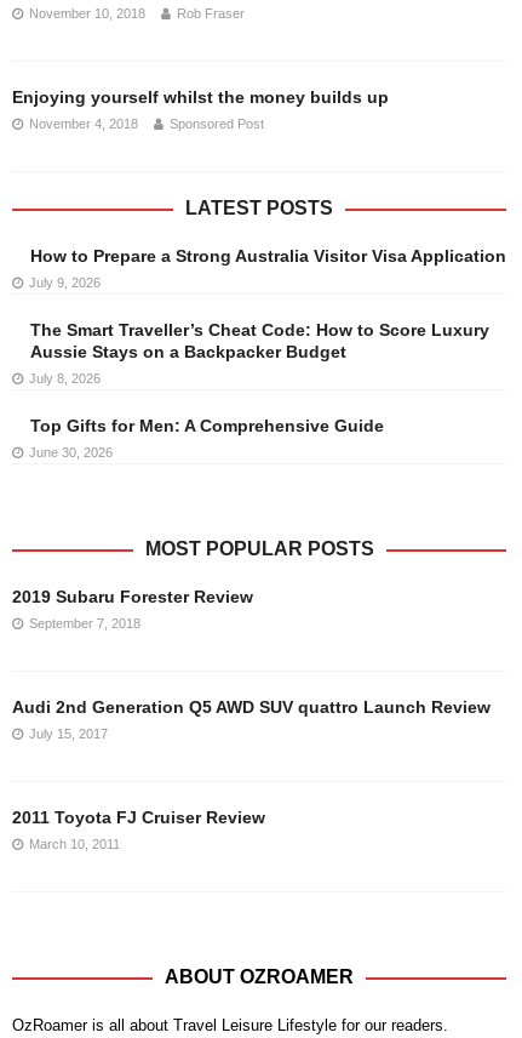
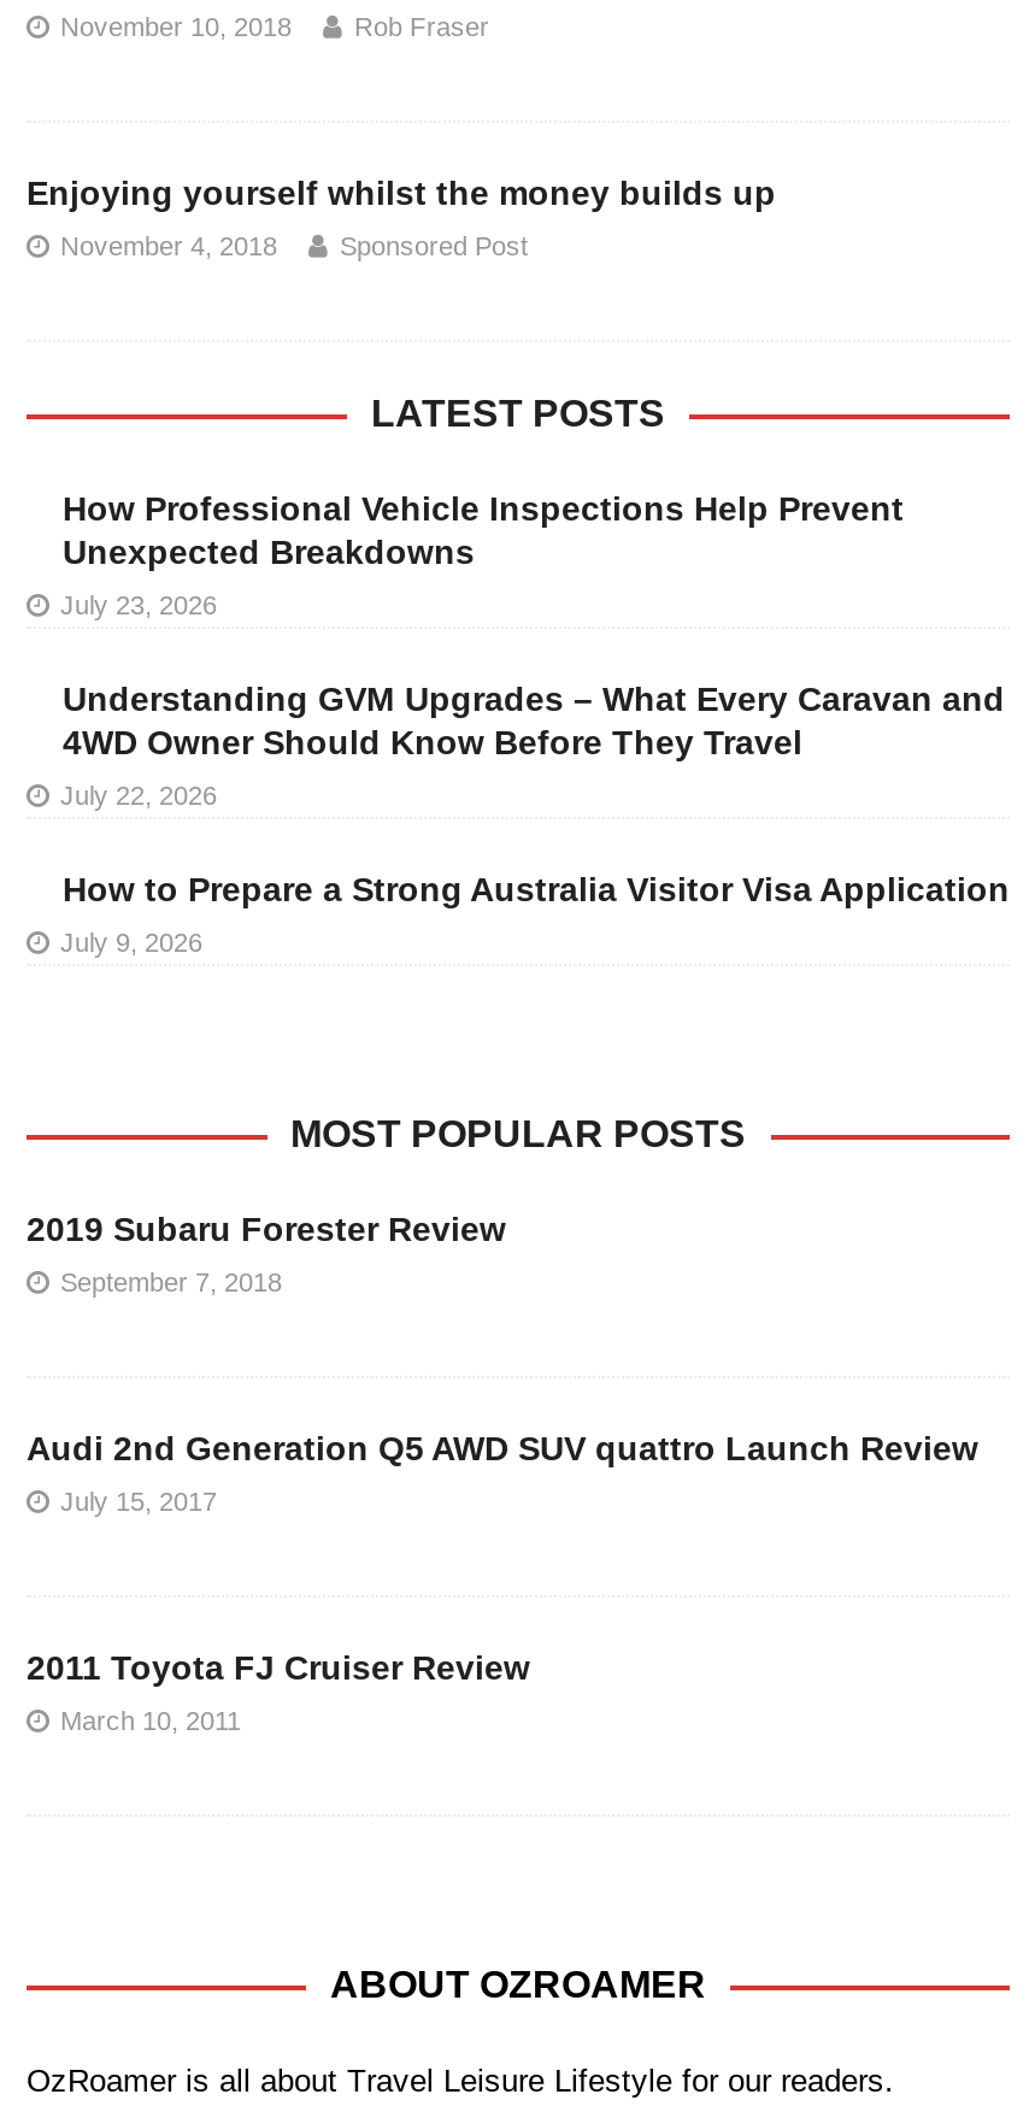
+ How Professional Vehicle Inspections Help Prevent
+ Unexpected Breakdowns
+ July 23, 2026
+ Understanding GVM Upgrades – What Every Caravan and
+ 4WD Owner Should Know Before They Travel
+ July 22, 2026

moved down: How to Prepare a Strong Australia Visitor Visa Application | July 9, 2026

- The Smart Traveller’s Cheat Code: How to Score Luxury
- Aussie Stays on a Backpacker Budget
- July 8, 2026
- Top Gifts for Men: A Comprehensive Guide
- June 30, 2026
